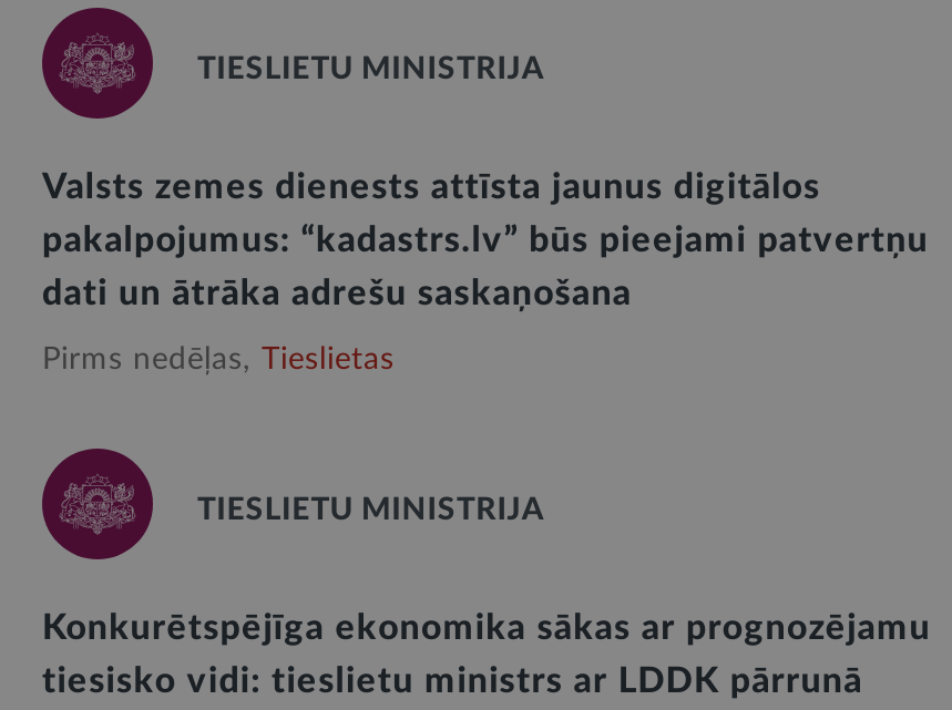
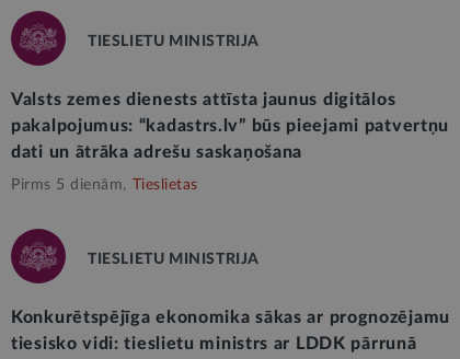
- Pirms nedēļas, Tieslietas
+ Pirms 5 dienām, Tieslietas
